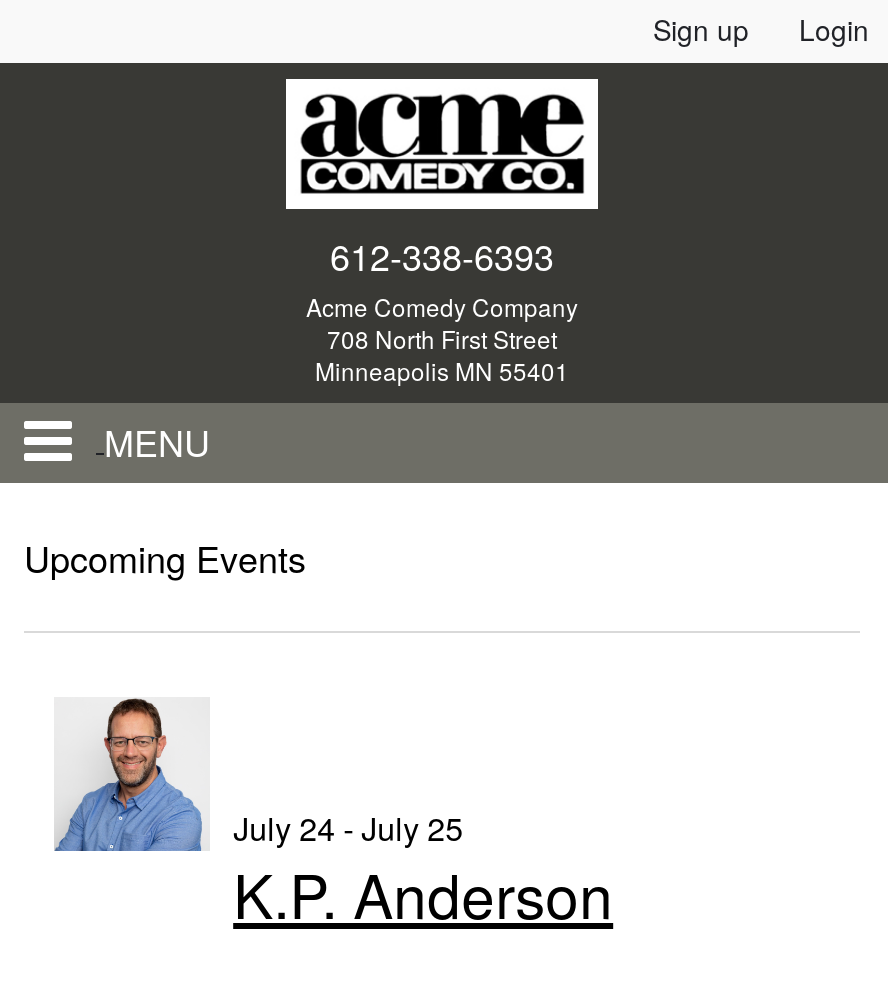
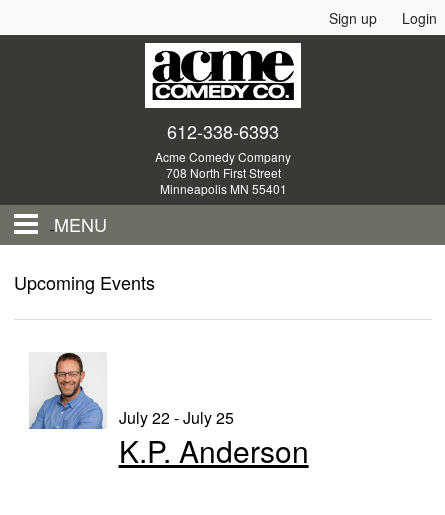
- July 24 - July 25
+ July 22 - July 25
